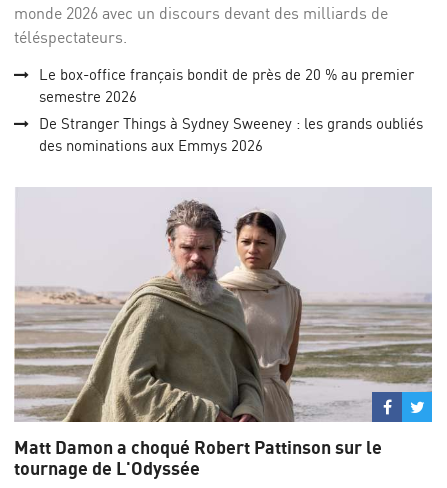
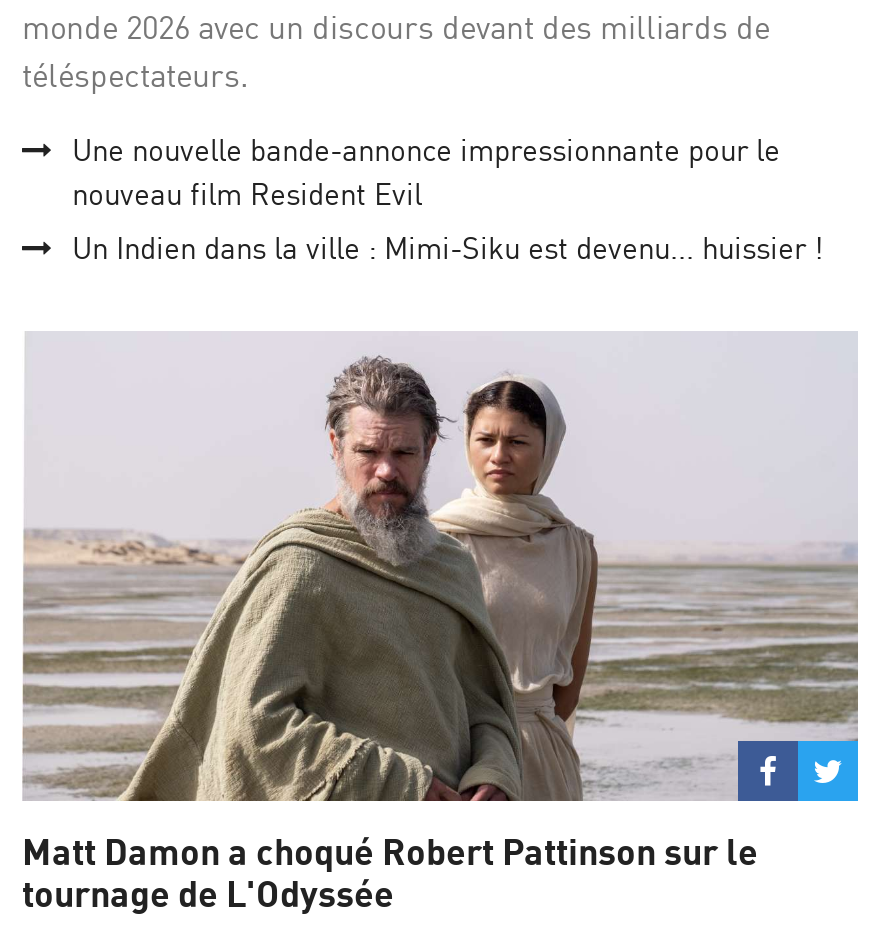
- Le box-office français bondit de près de 20 % au premier
- semestre 2026
- De Stranger Things à Sydney Sweeney : les grands oubliés
- des nominations aux Emmys 2026
+ Une nouvelle bande-annonce impressionnante pour le
+ nouveau film Resident Evil
+ Un Indien dans la ville : Mimi-Siku est devenu... huissier !
